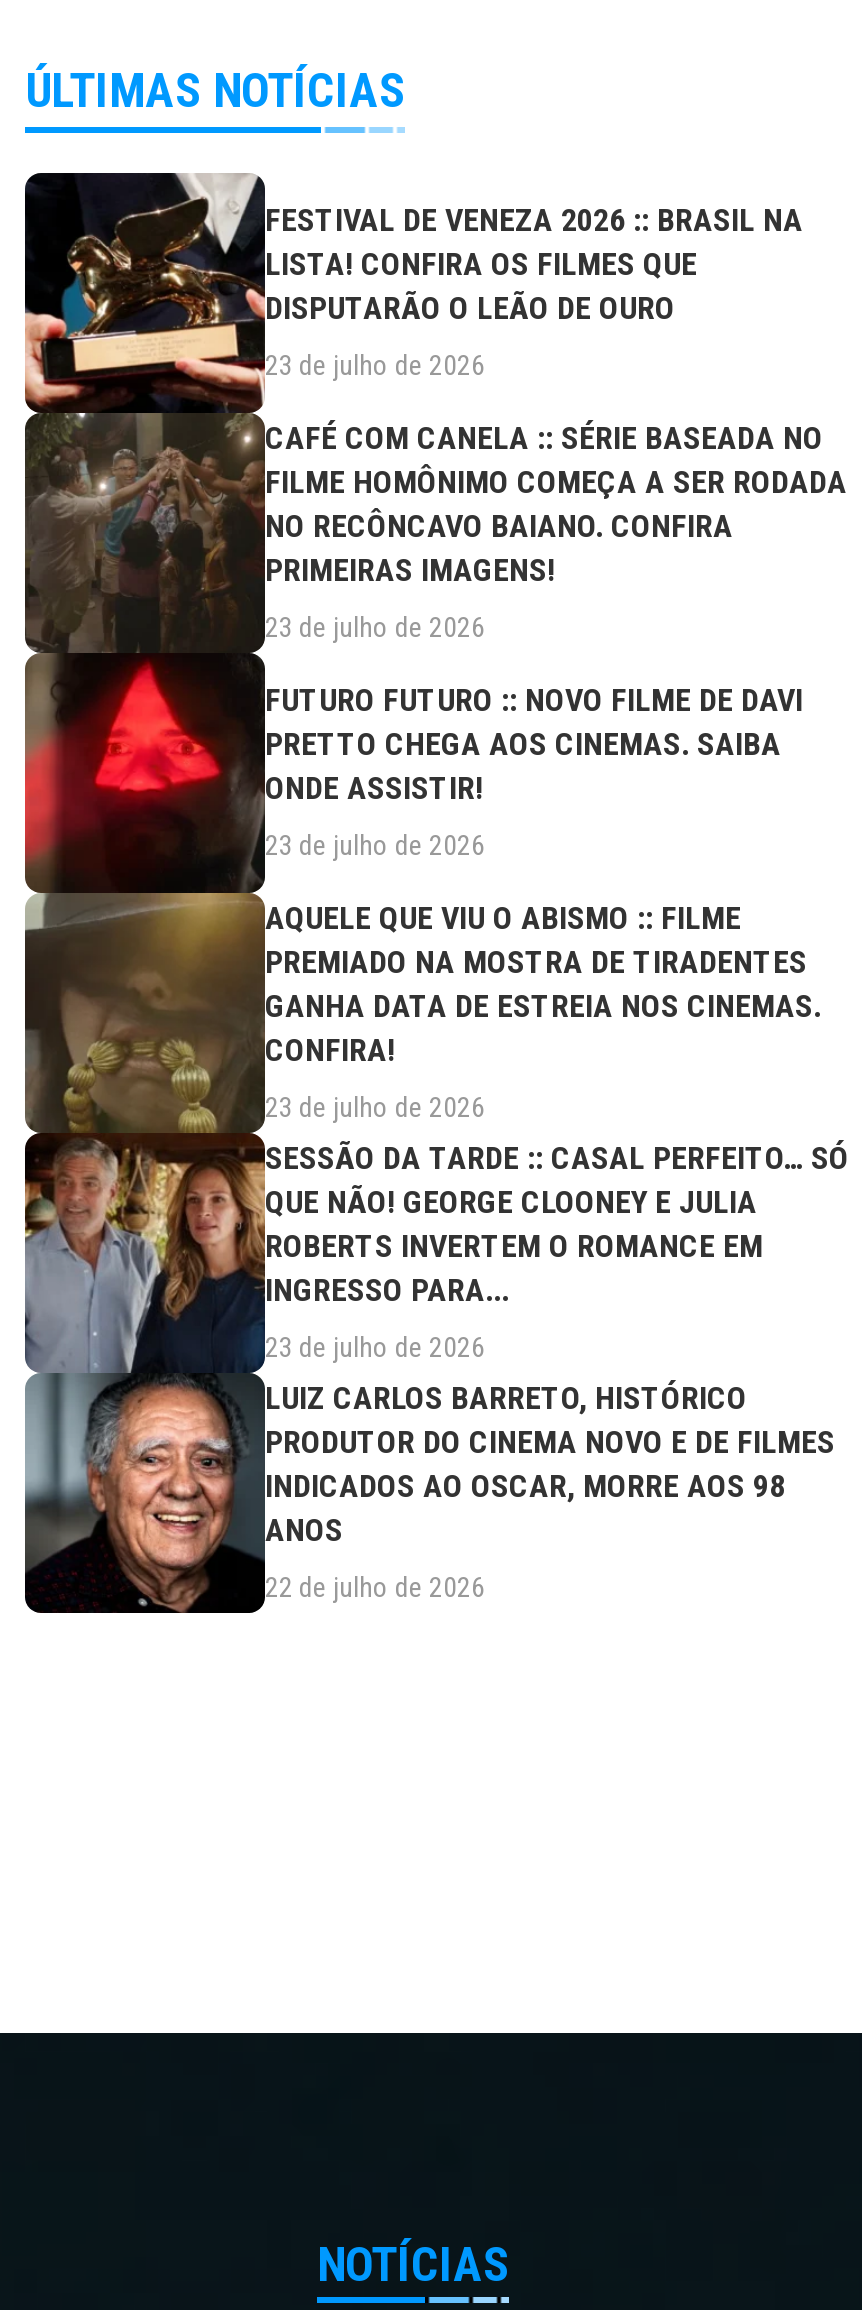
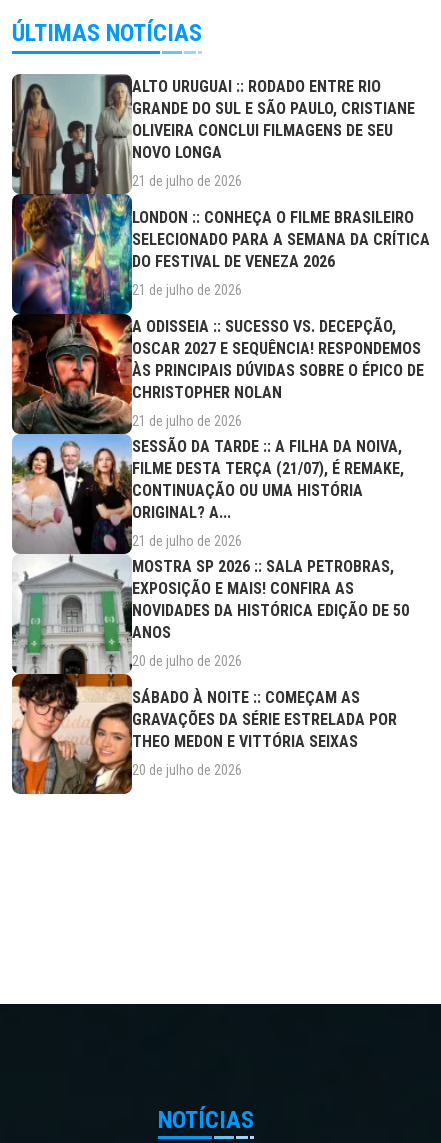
- [image]
- FESTIVAL DE VENEZA 2026 :: BRASIL NA
- LISTA! CONFIRA OS FILMES QUE
- DISPUTARÃO O LEÃO DE OURO
- 23 de julho de 2026
- CAFÉ COM CANELA :: SÉRIE BASEADA NO
- FILME HOMÔNIMO COMEÇA A SER RODADA
- NO RECÔNCAVO BAIANO. CONFIRA
- PRIMEIRAS IMAGENS!
- 23 de julho de 2026
- FUTURO FUTURO :: NOVO FILME DE DAVI
- PRETTO CHEGA AOS CINEMAS. SAIBA
- ONDE ASSISTIR!
- 23 de julho de 2026
- AQUELE QUE VIU O ABISMO :: FILME
- PREMIADO NA MOSTRA DE TIRADENTES
- GANHA DATA DE ESTREIA NOS CINEMAS.
- CONFIRA!
- 23 de julho de 2026
- SESSÃO DA TARDE :: CASAL PERFEITO… SÓ
- QUE NÃO! GEORGE CLOONEY E JULIA
- ROBERTS INVERTEM O ROMANCE EM
- INGRESSO PARA...
- 23 de julho de 2026
- LUIZ CARLOS BARRETO, HISTÓRICO
- PRODUTOR DO CINEMA NOVO E DE FILMES
- INDICADOS AO OSCAR, MORRE AOS 98
+ [image]
+ ALTO URUGUAI :: RODADO ENTRE RIO
+ GRANDE DO SUL E SÃO PAULO, CRISTIANE
+ OLIVEIRA CONCLUI FILMAGENS DE SEU
+ NOVO LONGA
+ 21 de julho de 2026
+ LONDON :: CONHEÇA O FILME BRASILEIRO
+ SELECIONADO PARA A SEMANA DA CRÍTICA
+ DO FESTIVAL DE VENEZA 2026
+ 21 de julho de 2026
+ A ODISSEIA :: SUCESSO VS. DECEPÇÃO,
+ OSCAR 2027 E SEQUÊNCIA! RESPONDEMOS
+ ÀS PRINCIPAIS DÚVIDAS SOBRE O ÉPICO DE
+ CHRISTOPHER NOLAN
+ 21 de julho de 2026
+ SESSÃO DA TARDE :: A FILHA DA NOIVA,
+ FILME DESTA TERÇA (21/07), É REMAKE,
+ CONTINUAÇÃO OU UMA HISTÓRIA
+ ORIGINAL? A...
+ 21 de julho de 2026
+ MOSTRA SP 2026 :: SALA PETROBRAS,
+ EXPOSIÇÃO E MAIS! CONFIRA AS
+ NOVIDADES DA HISTÓRICA EDIÇÃO DE 50

moved up: ANOS

- 22 de julho de 2026
+ 20 de julho de 2026
+ SÁBADO À NOITE :: COMEÇAM AS
+ GRAVAÇÕES DA SÉRIE ESTRELADA POR
+ THEO MEDON E VITTÓRIA SEIXAS
+ 20 de julho de 2026
